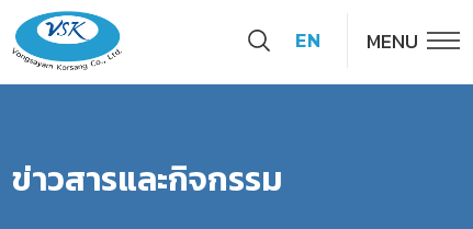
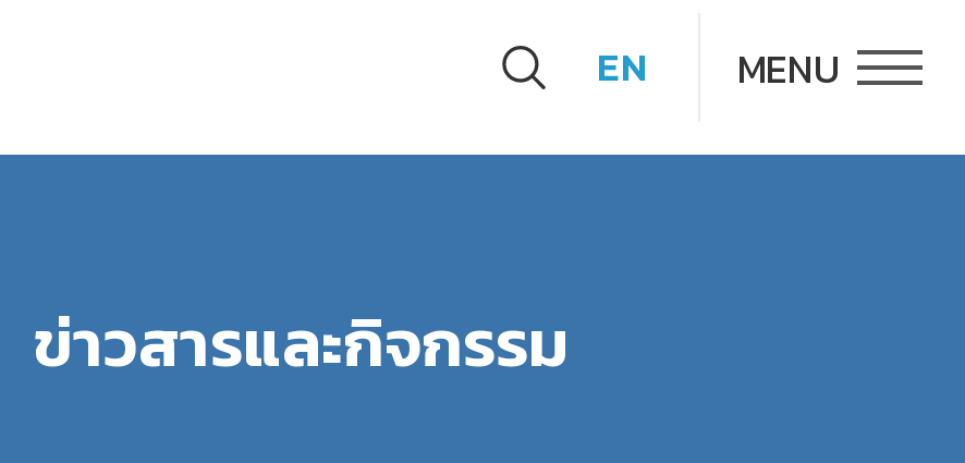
- [image]
